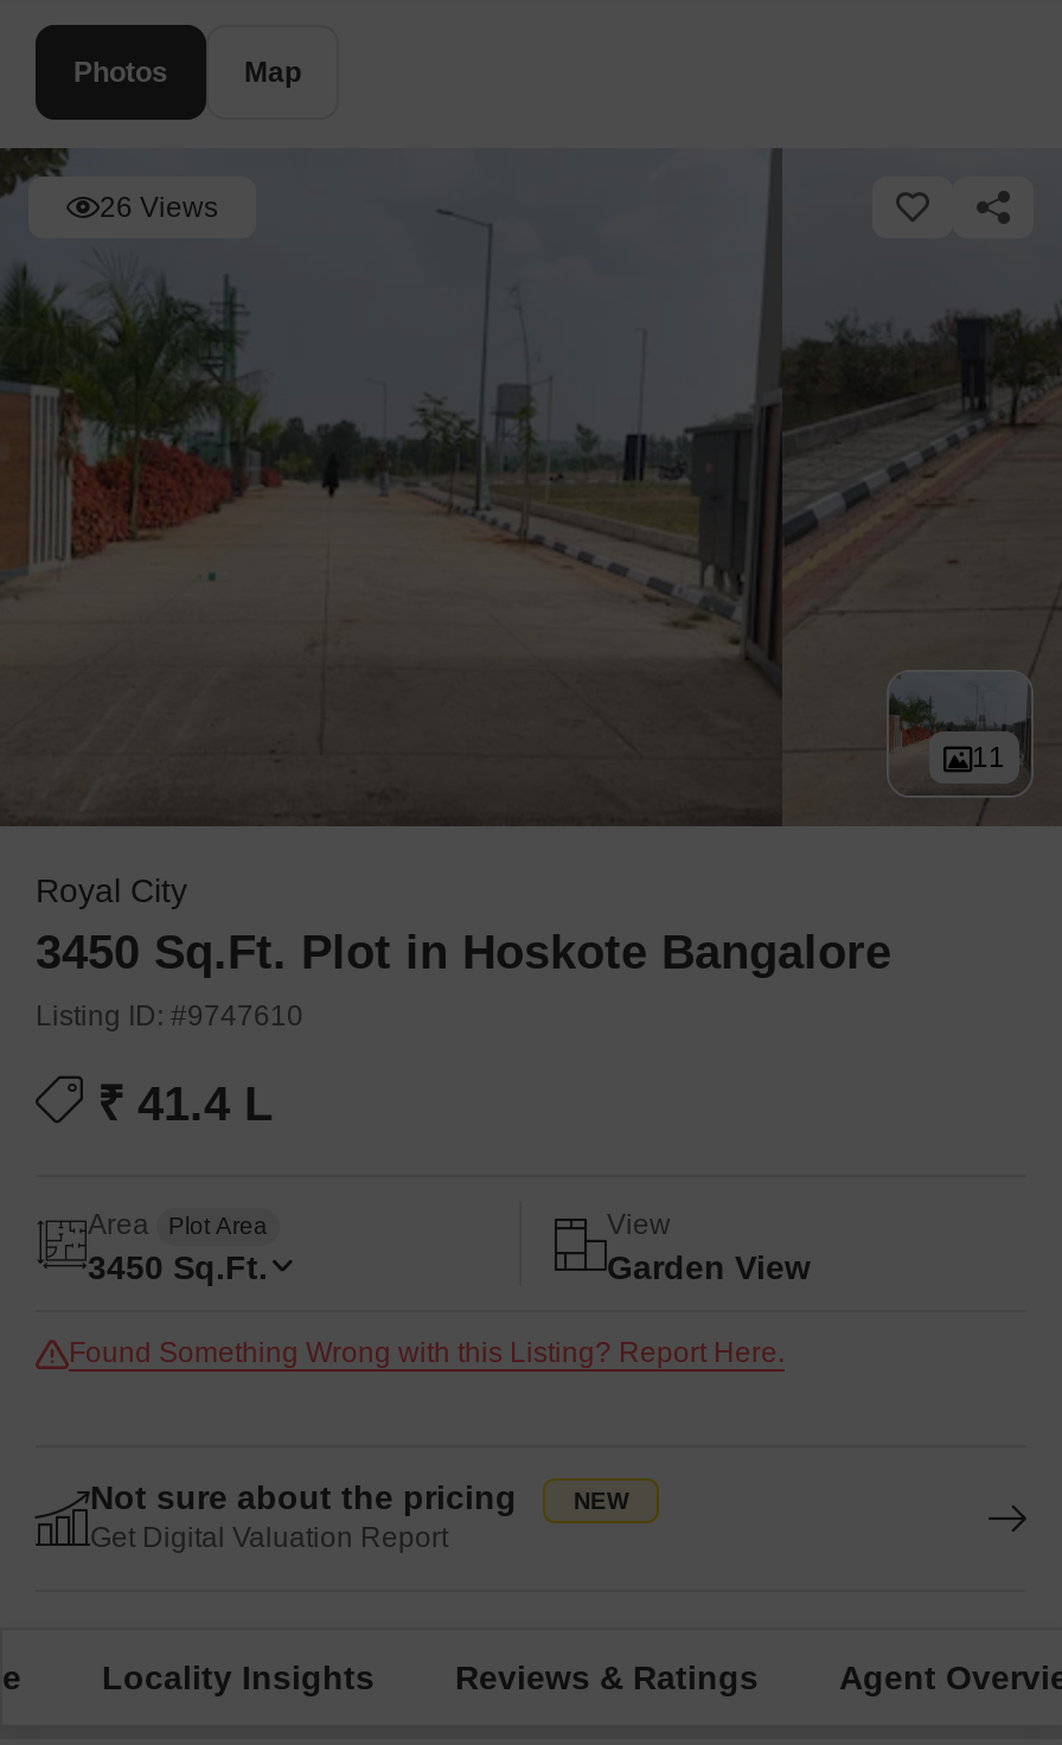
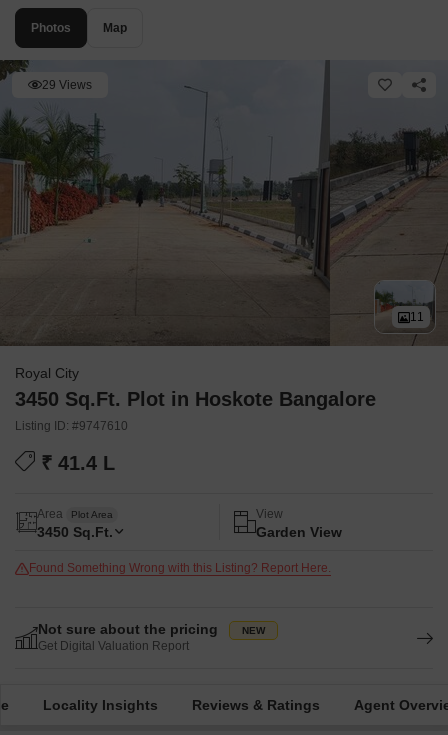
- 26 Views
+ 29 Views
